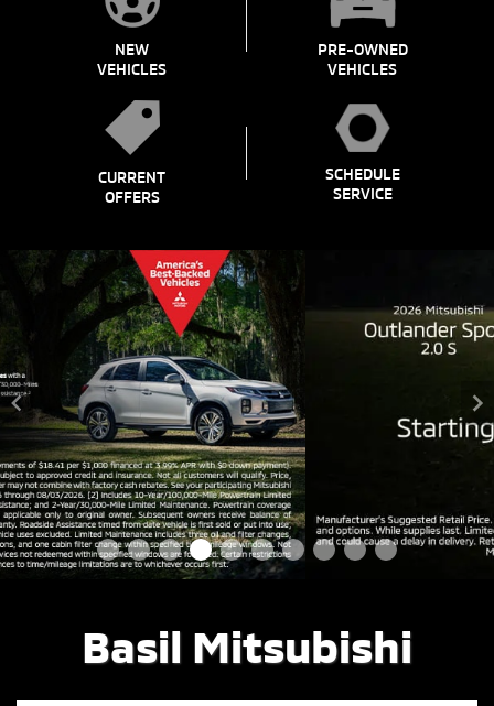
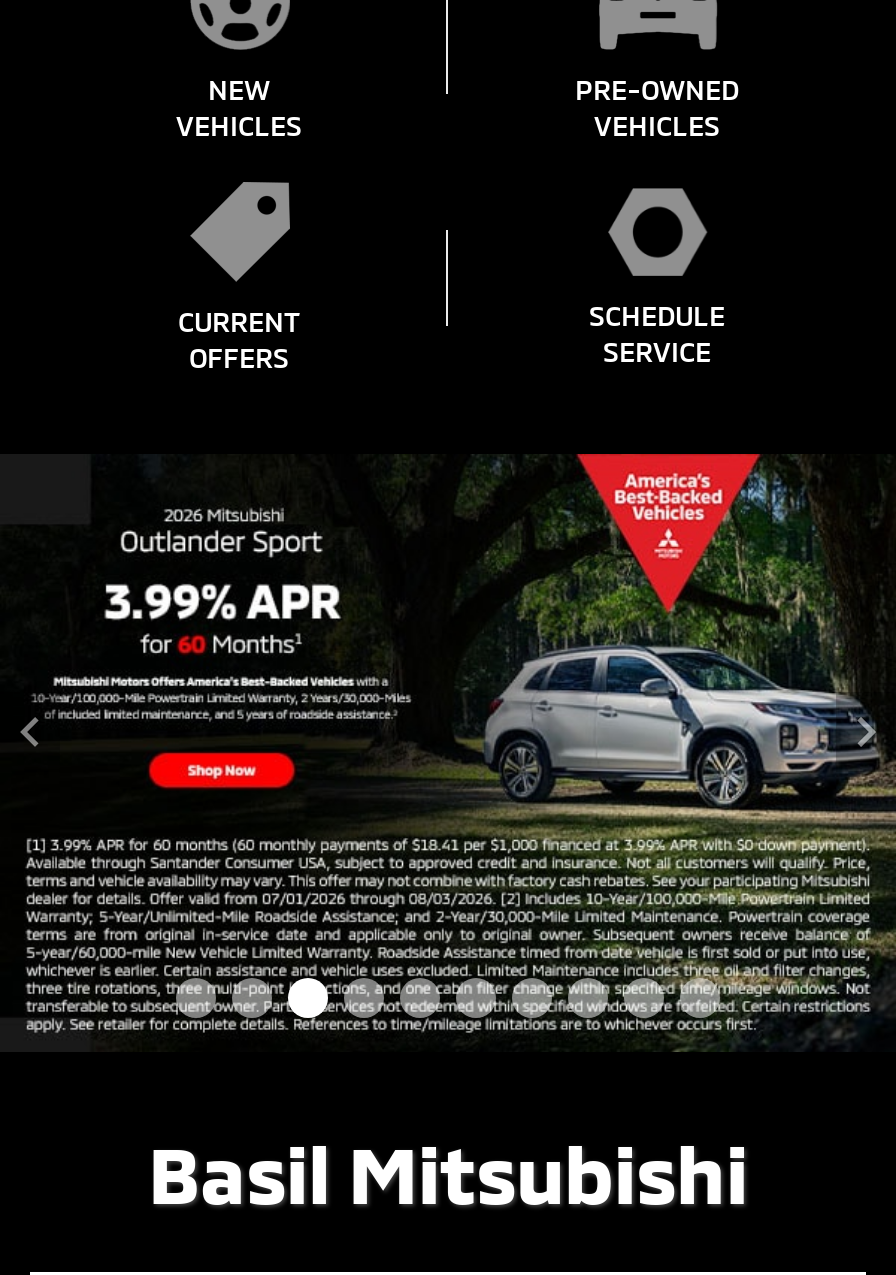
- [image]
+ [image]
